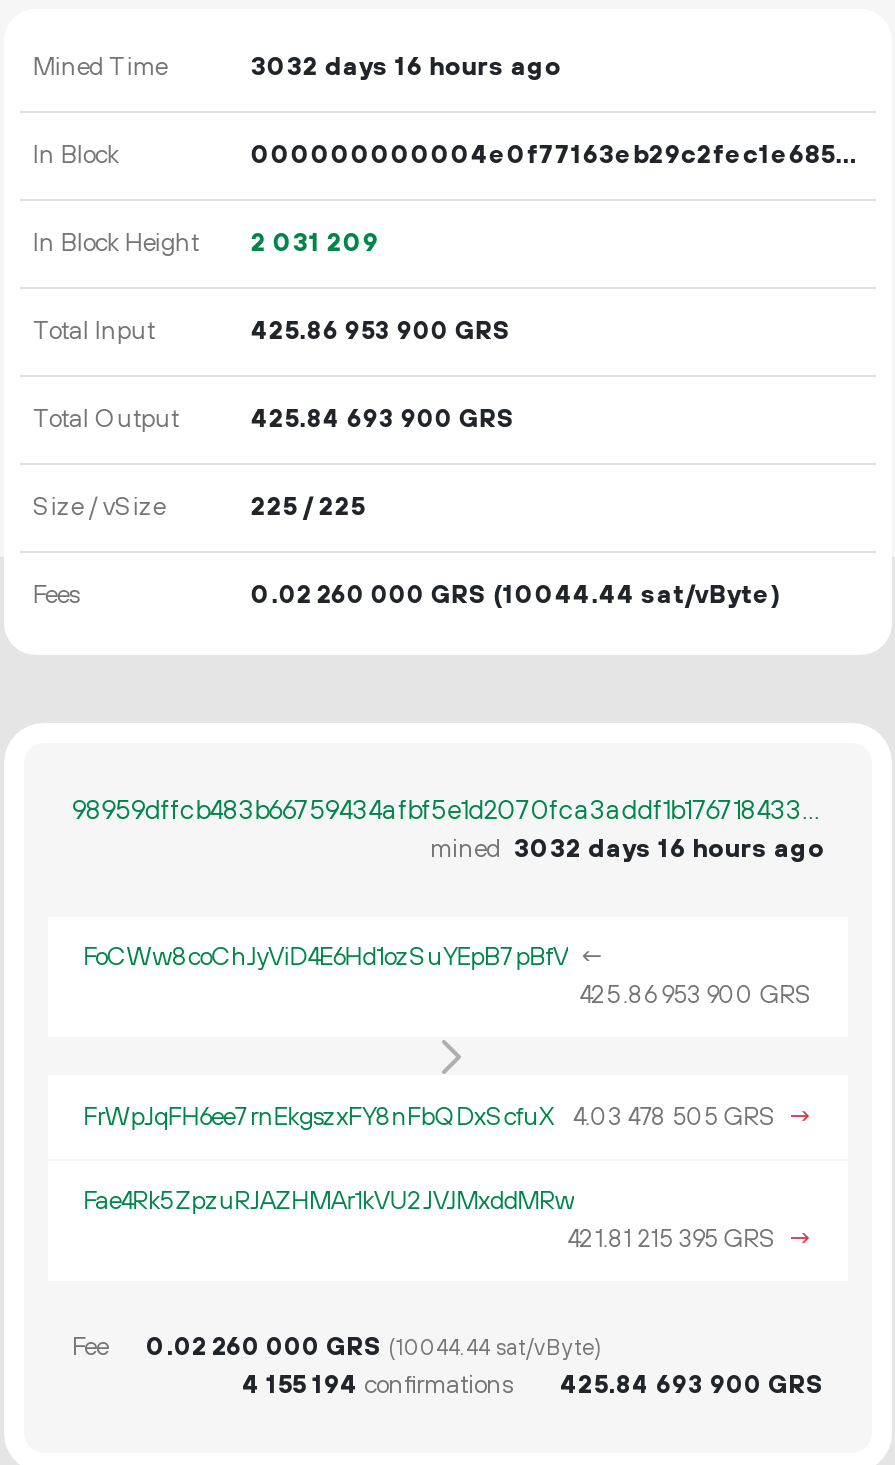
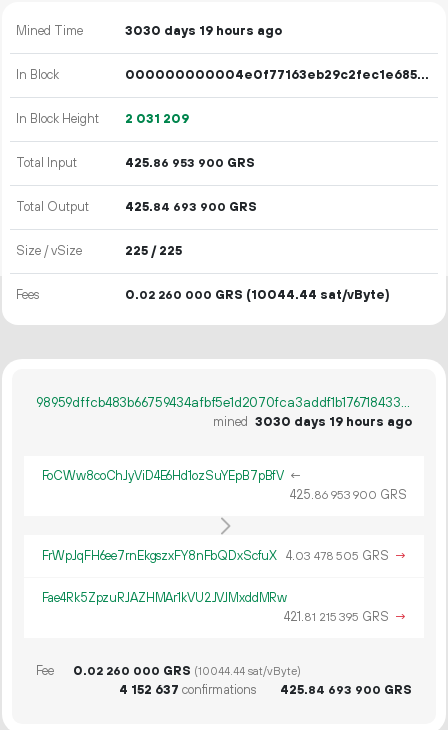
- 3032 days 16 hours ago
+ 3030 days 19 hours ago

- mined 3032 days 16 hours ago
+ mined 3030 days 19 hours ago

- 4 155 194 confirmations
+ 4 152 637 confirmations
